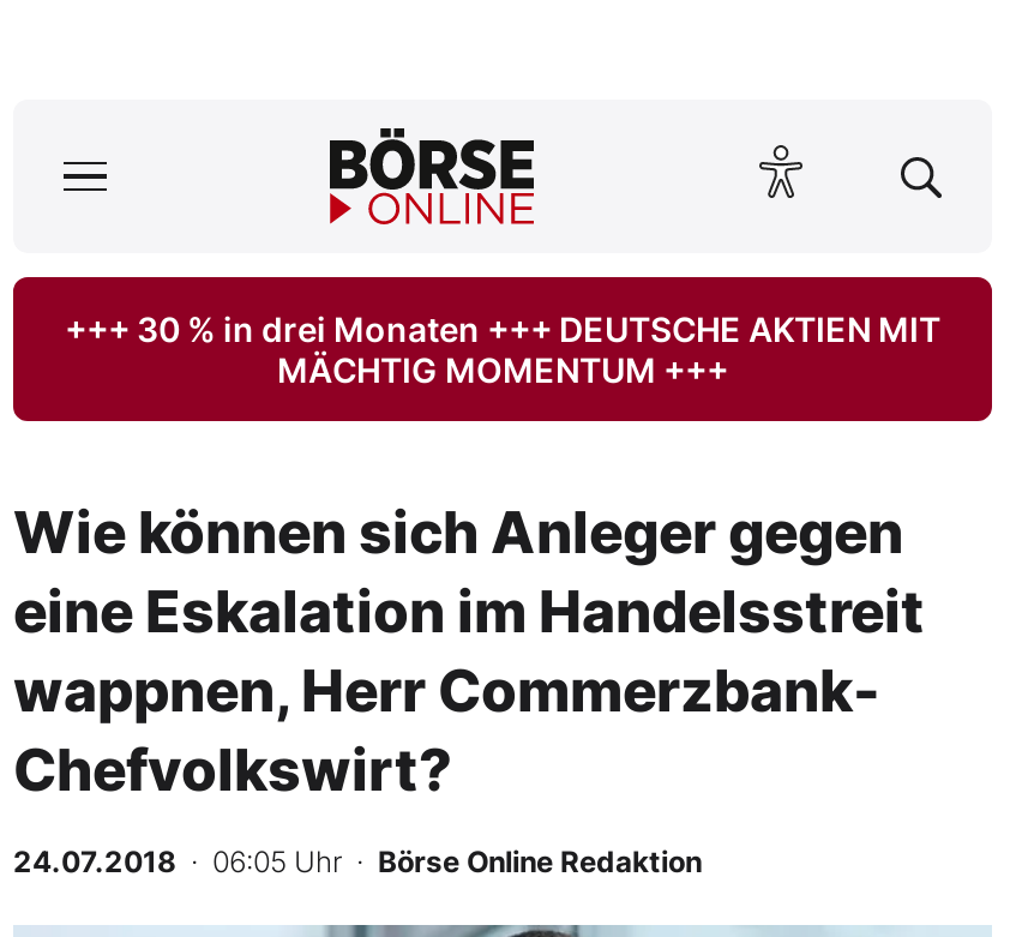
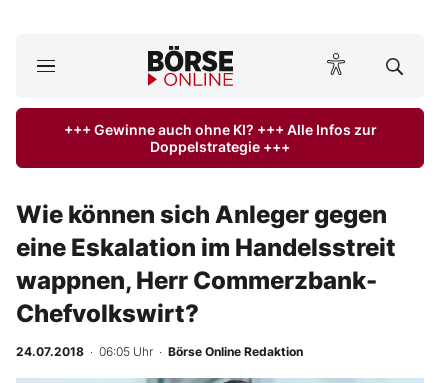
- +++ 30 % in drei Monaten +++ DEUTSCHE AKTIEN MIT
- MÄCHTIG MOMENTUM +++
+ +++ Gewinne auch ohne KI? +++ Alle Infos zur
+ Doppelstrategie +++
